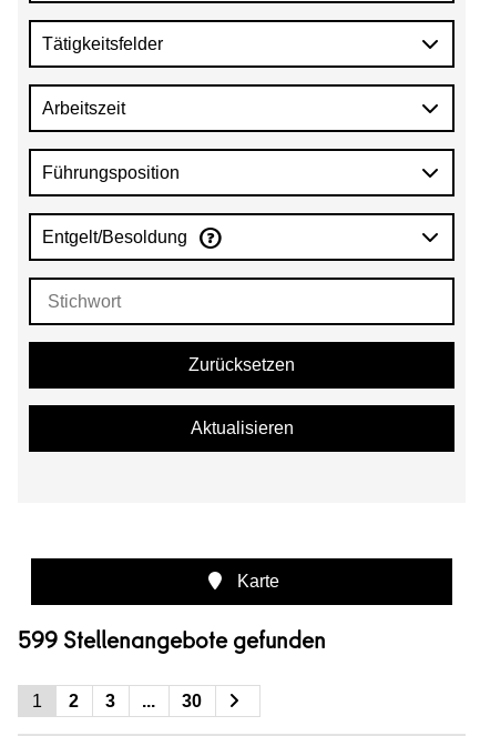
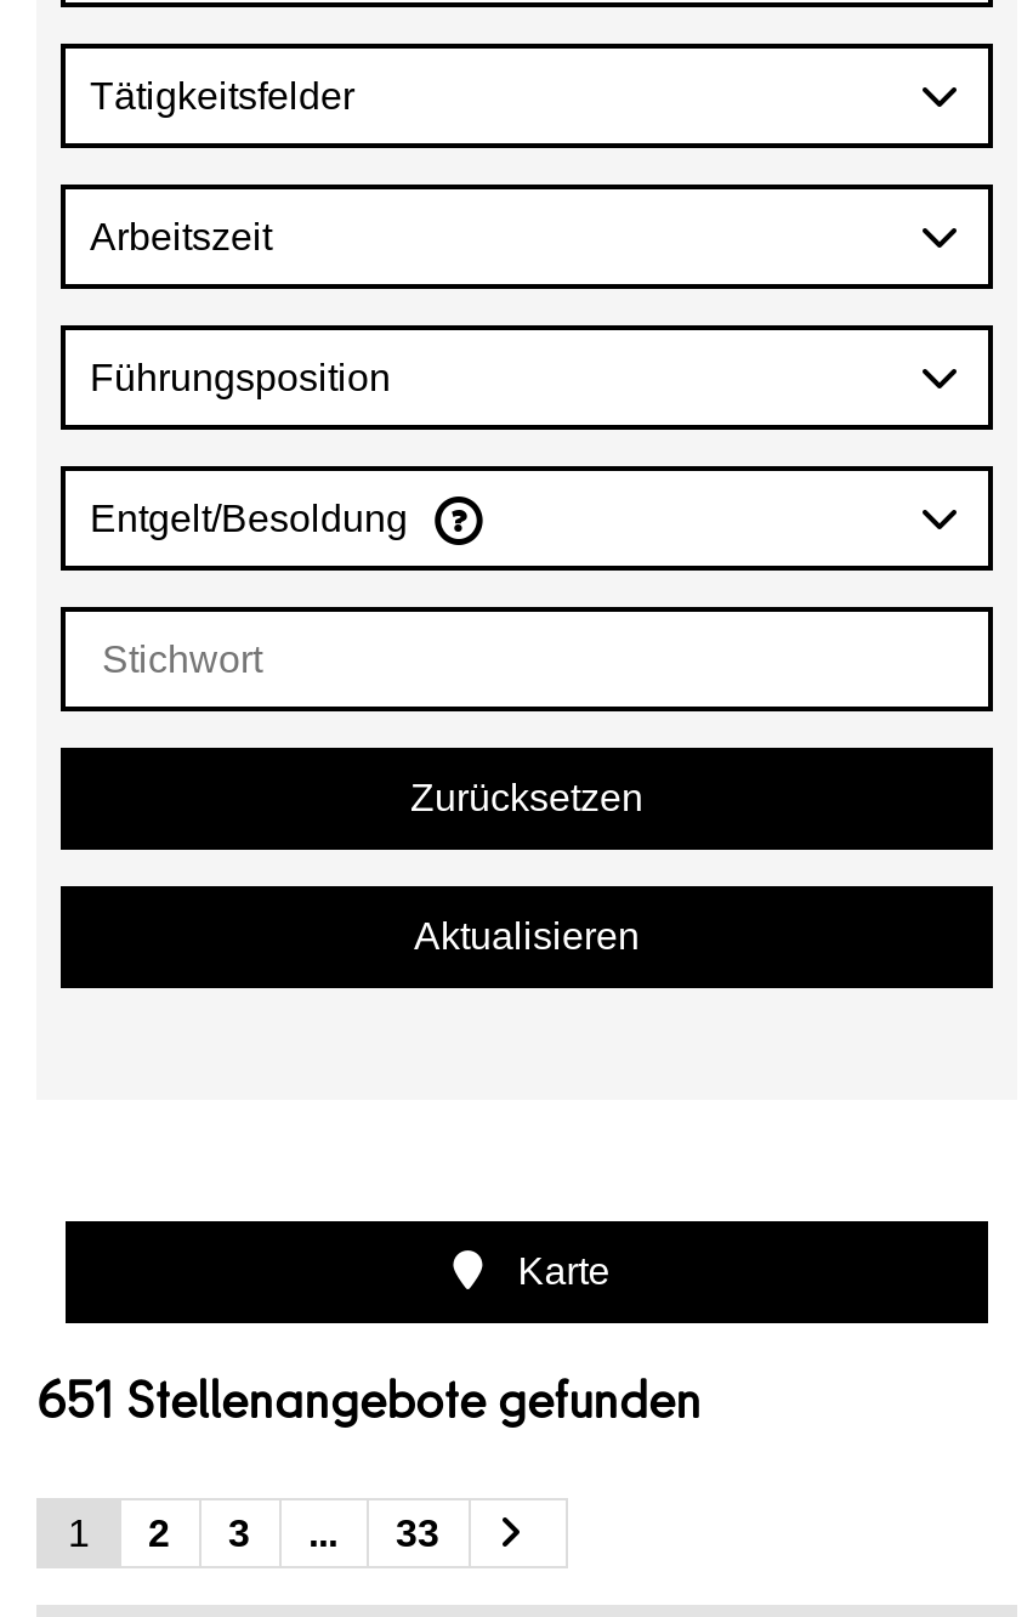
- 599 Stellenangebote gefunden
+ 651 Stellenangebote gefunden

- 30
+ 33
